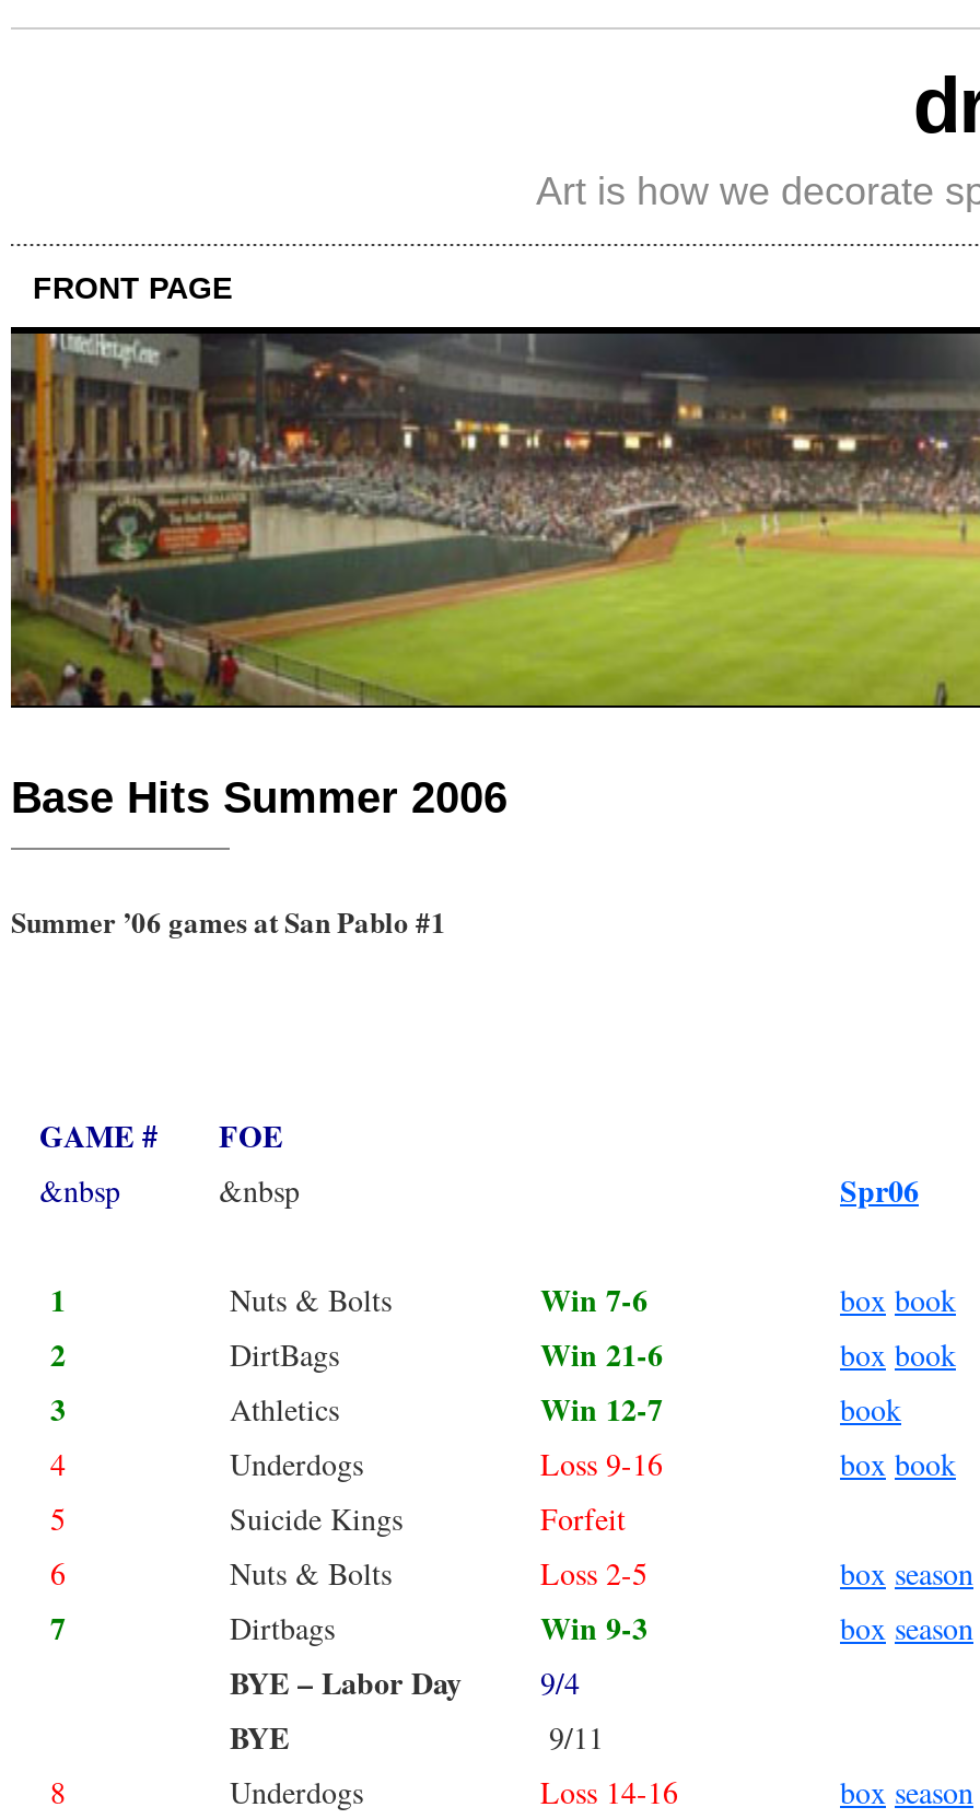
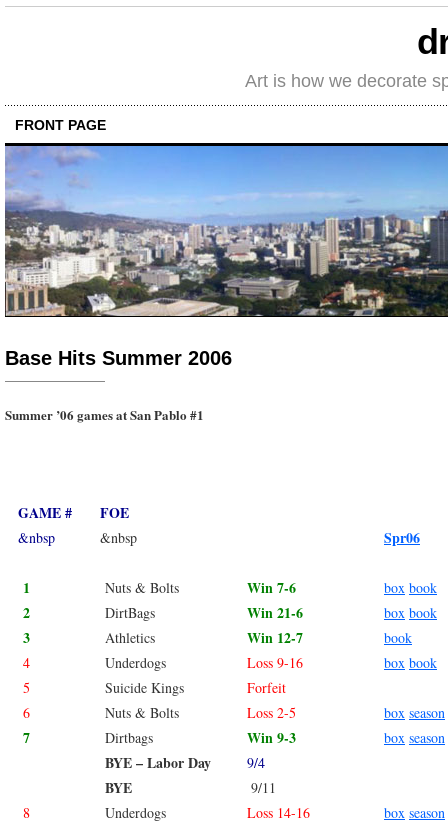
- [image]
+ [image]
